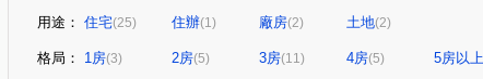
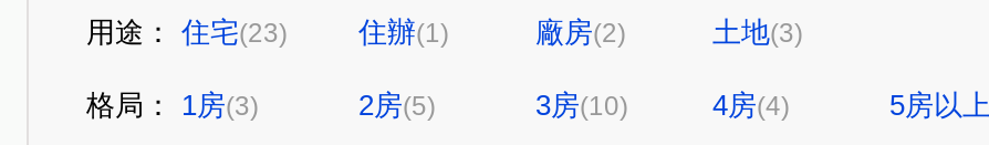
- 用途： 住宅(25)
+ 用途： 住宅(23)

- 土地(2)
+ 土地(3)

- 3房(11)
+ 3房(10)

- 4房(5)
+ 4房(4)
